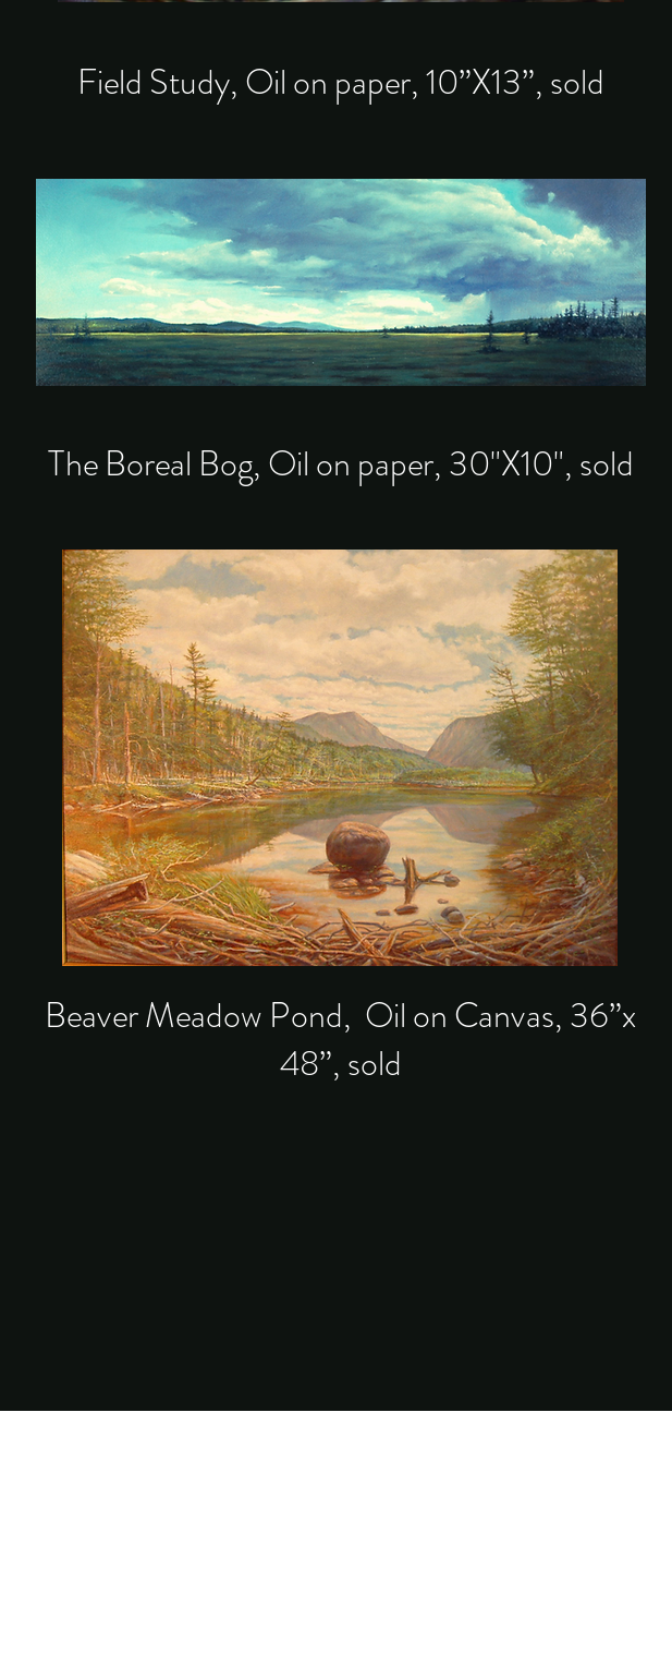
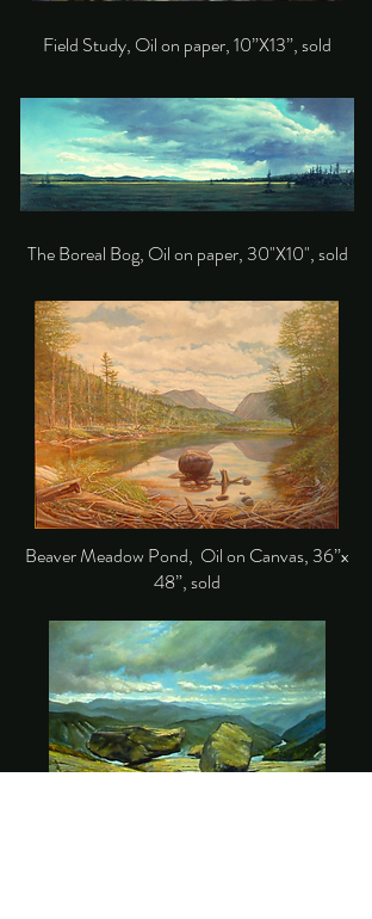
+ [image]
